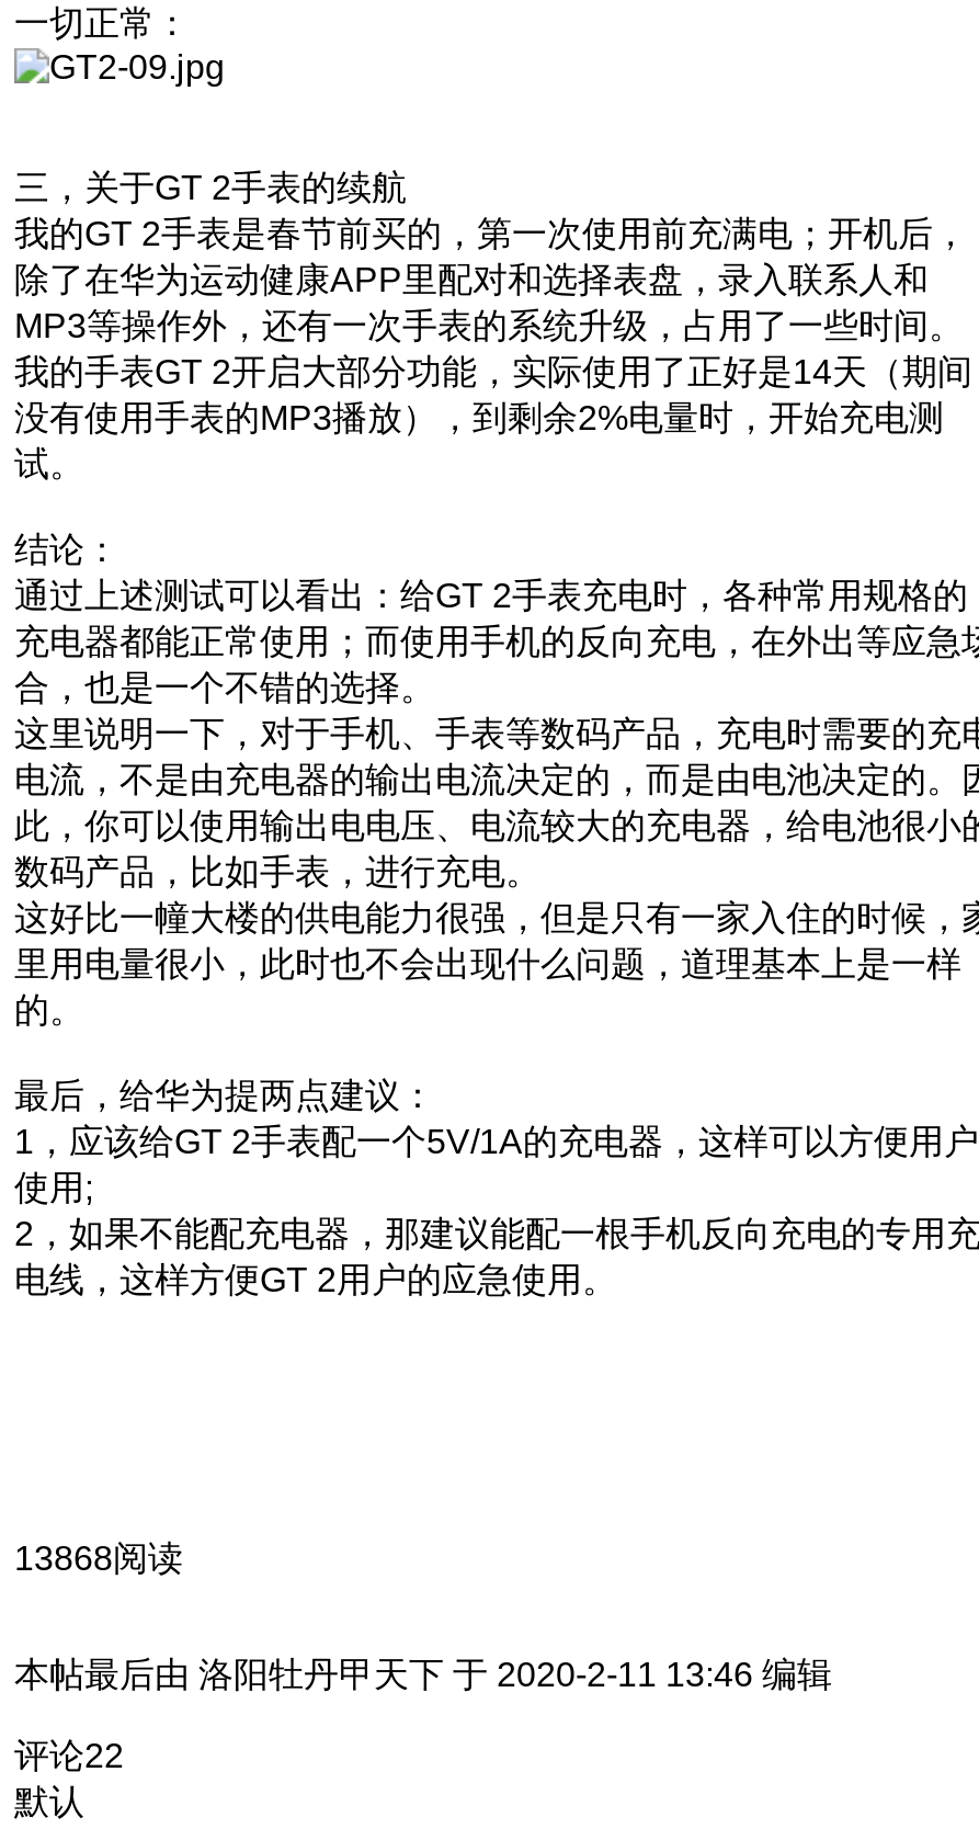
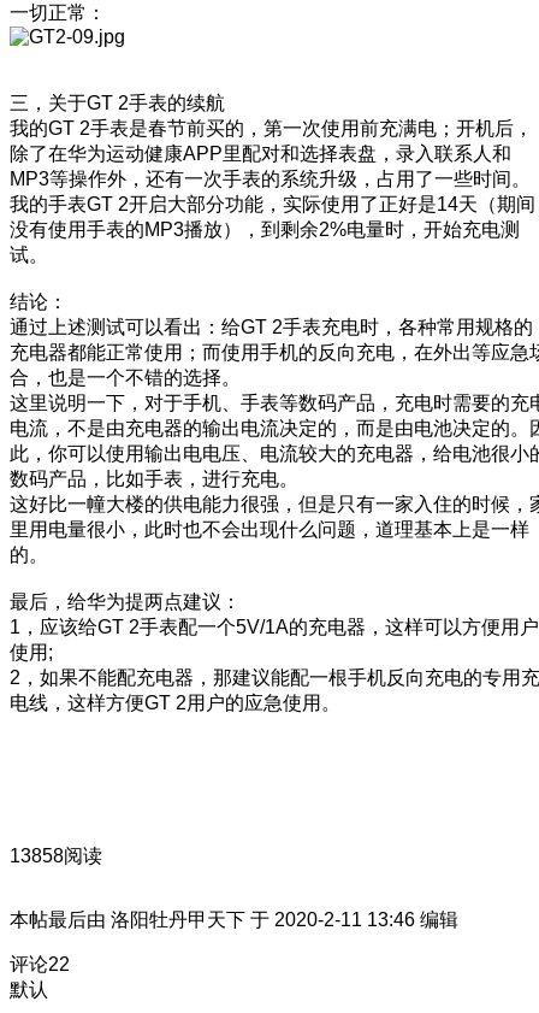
- 13868阅读
+ 13858阅读
